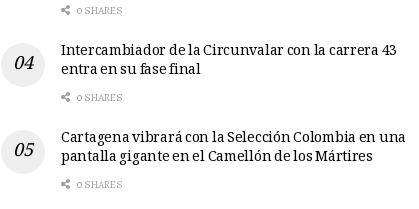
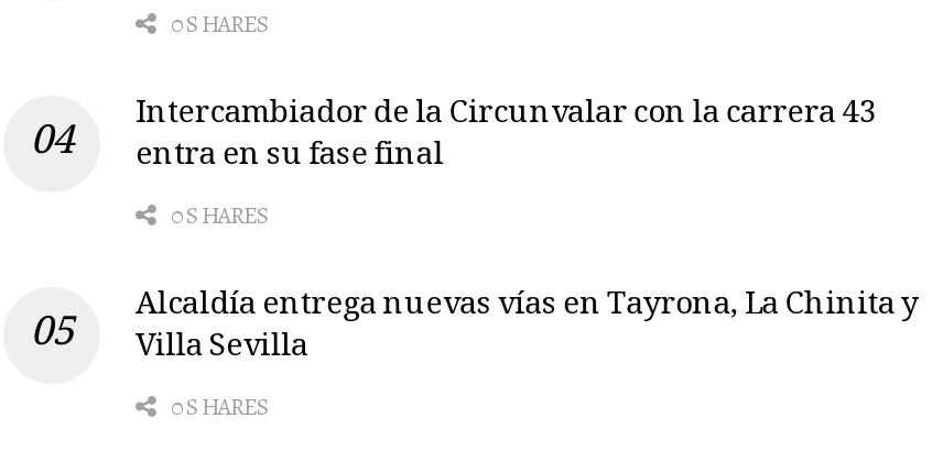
- Cartagena vibrará con la Selección Colombia en una
- pantalla gigante en el Camellón de los Mártires
+ Alcaldía entrega nuevas vías en Tayrona, La Chinita y
+ Villa Sevilla
